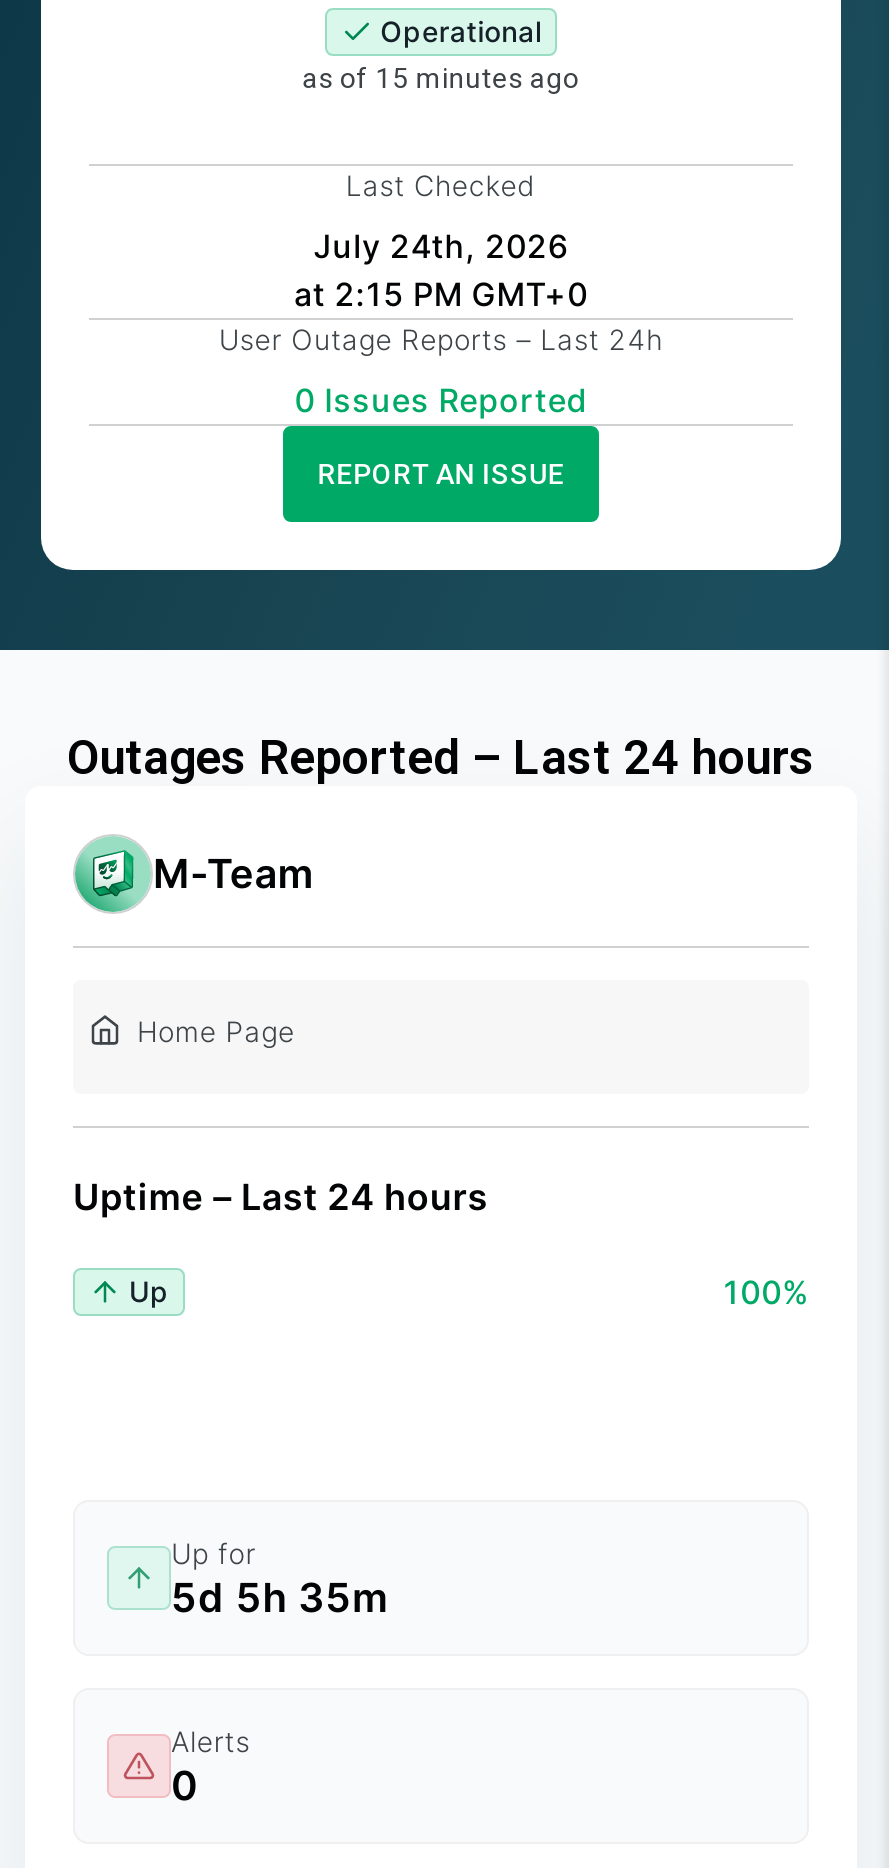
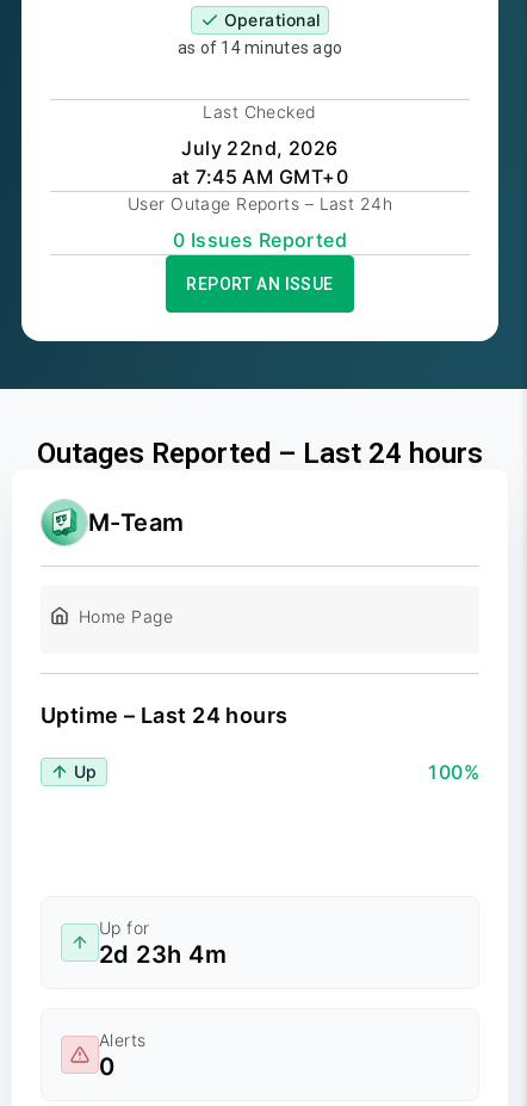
- as of 15 minutes ago
+ as of 14 minutes ago

- July 24th, 2026
+ July 22nd, 2026

- at 2:15 PM GMT+0
+ at 7:45 AM GMT+0

- 5d 5h 35m
+ 2d 23h 4m
